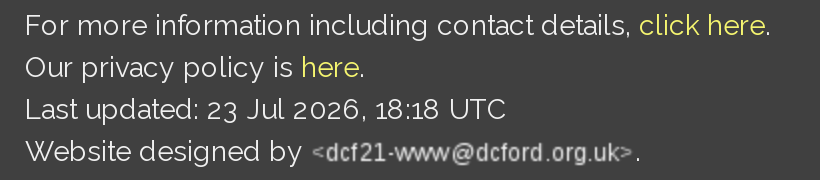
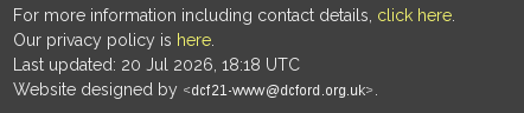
- Last updated: 23 Jul 2026, 18:18 UTC
+ Last updated: 20 Jul 2026, 18:18 UTC
